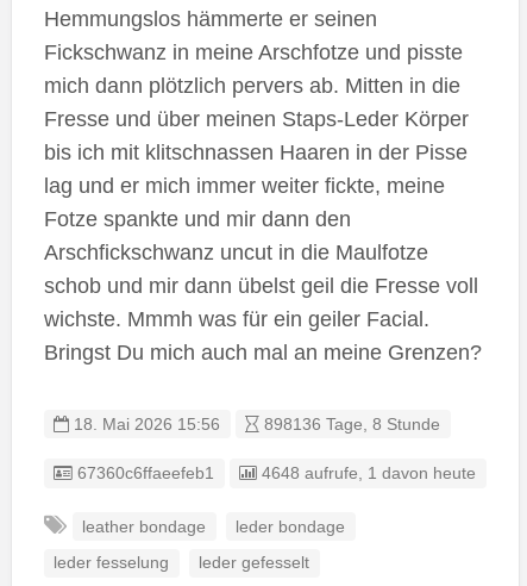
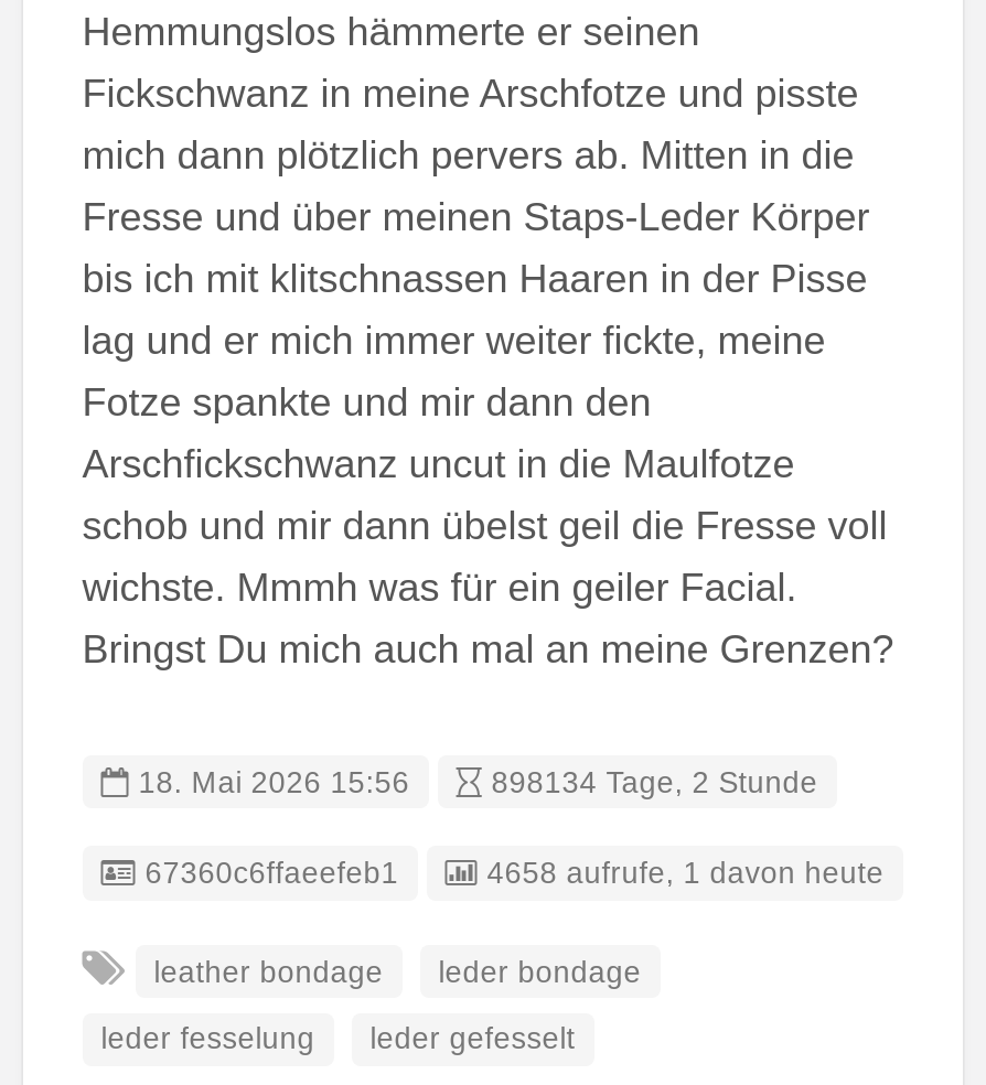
- 898136 Tage, 8 Stunde
+ 898134 Tage, 2 Stunde

- 4648 aufrufe, 1 davon heute
+ 4658 aufrufe, 1 davon heute
